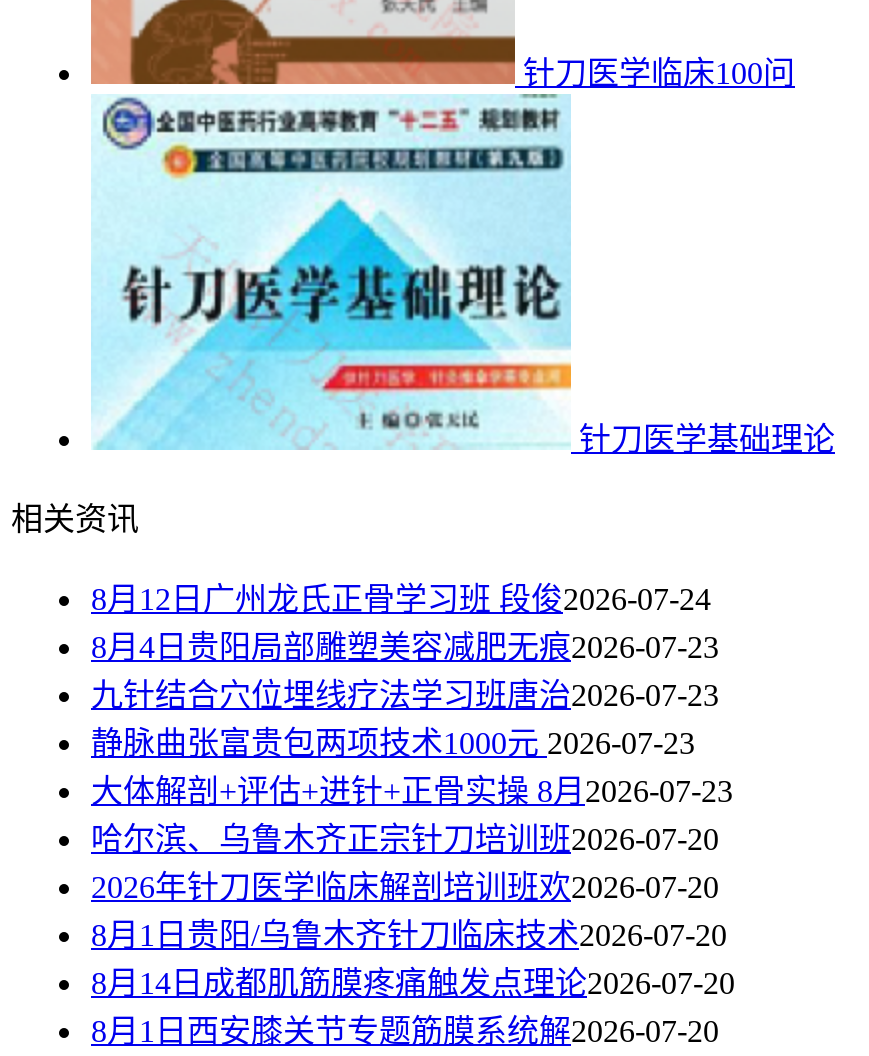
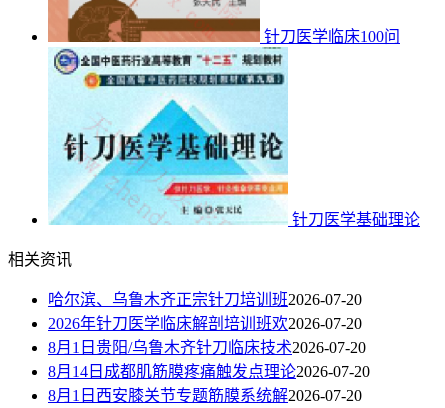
- 8月12日广州龙氏正骨学习班 段俊2026-07-24
- 8月4日贵阳局部雕塑美容减肥无痕2026-07-23
- 九针结合穴位埋线疗法学习班唐治2026-07-23
- 静脉曲张富贵包两项技术1000元2026-07-23
- 大体解剖+评估+进针+正骨实操 8月2026-07-23
